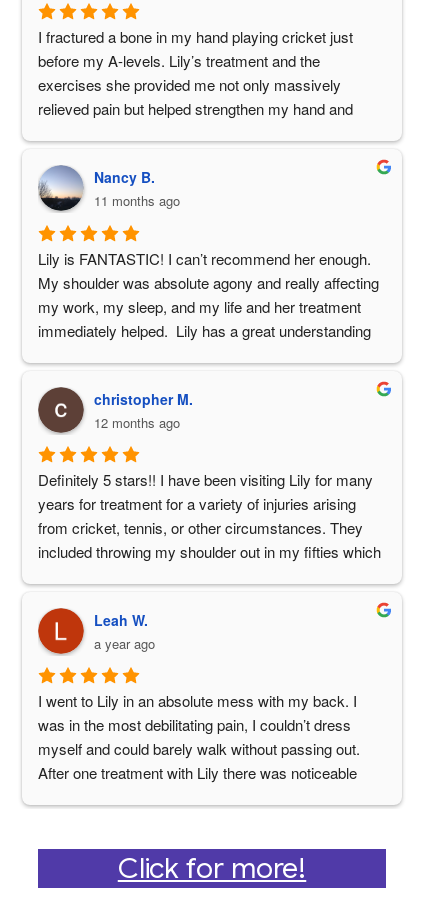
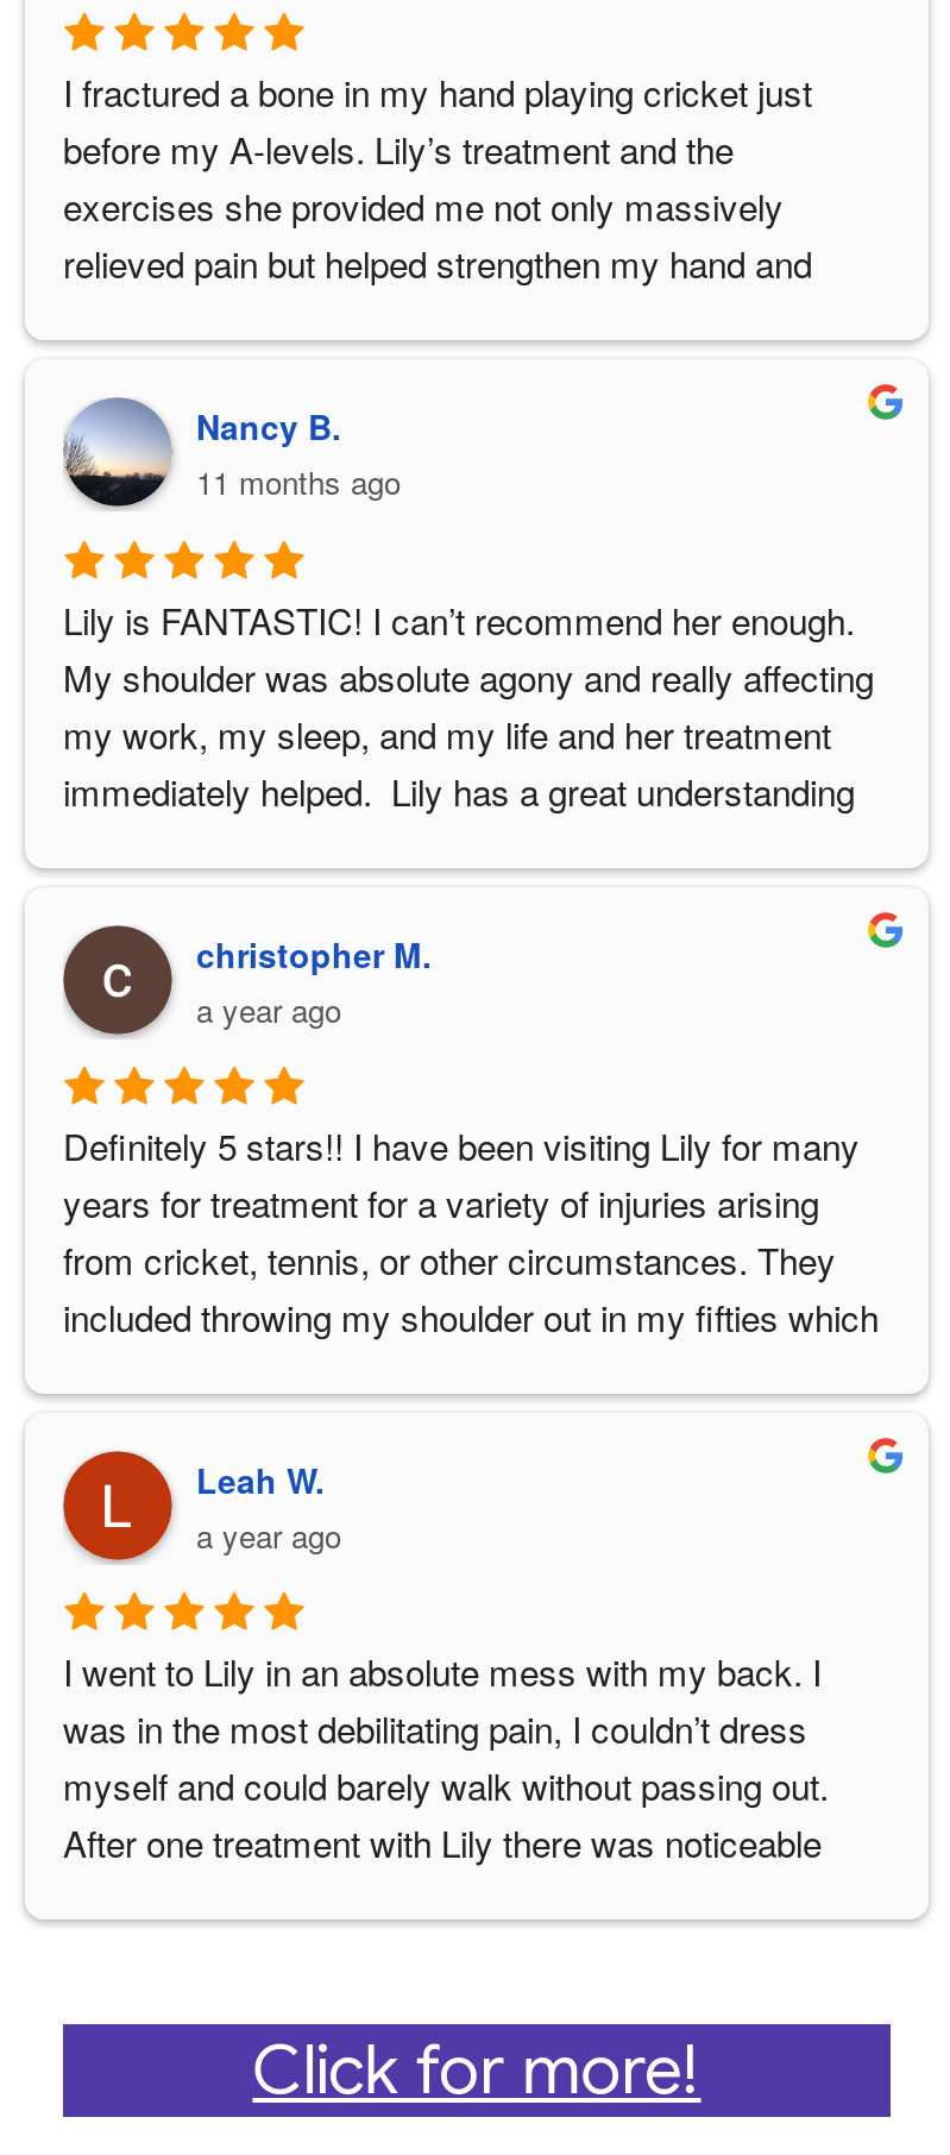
- 12 months ago
+ a year ago
